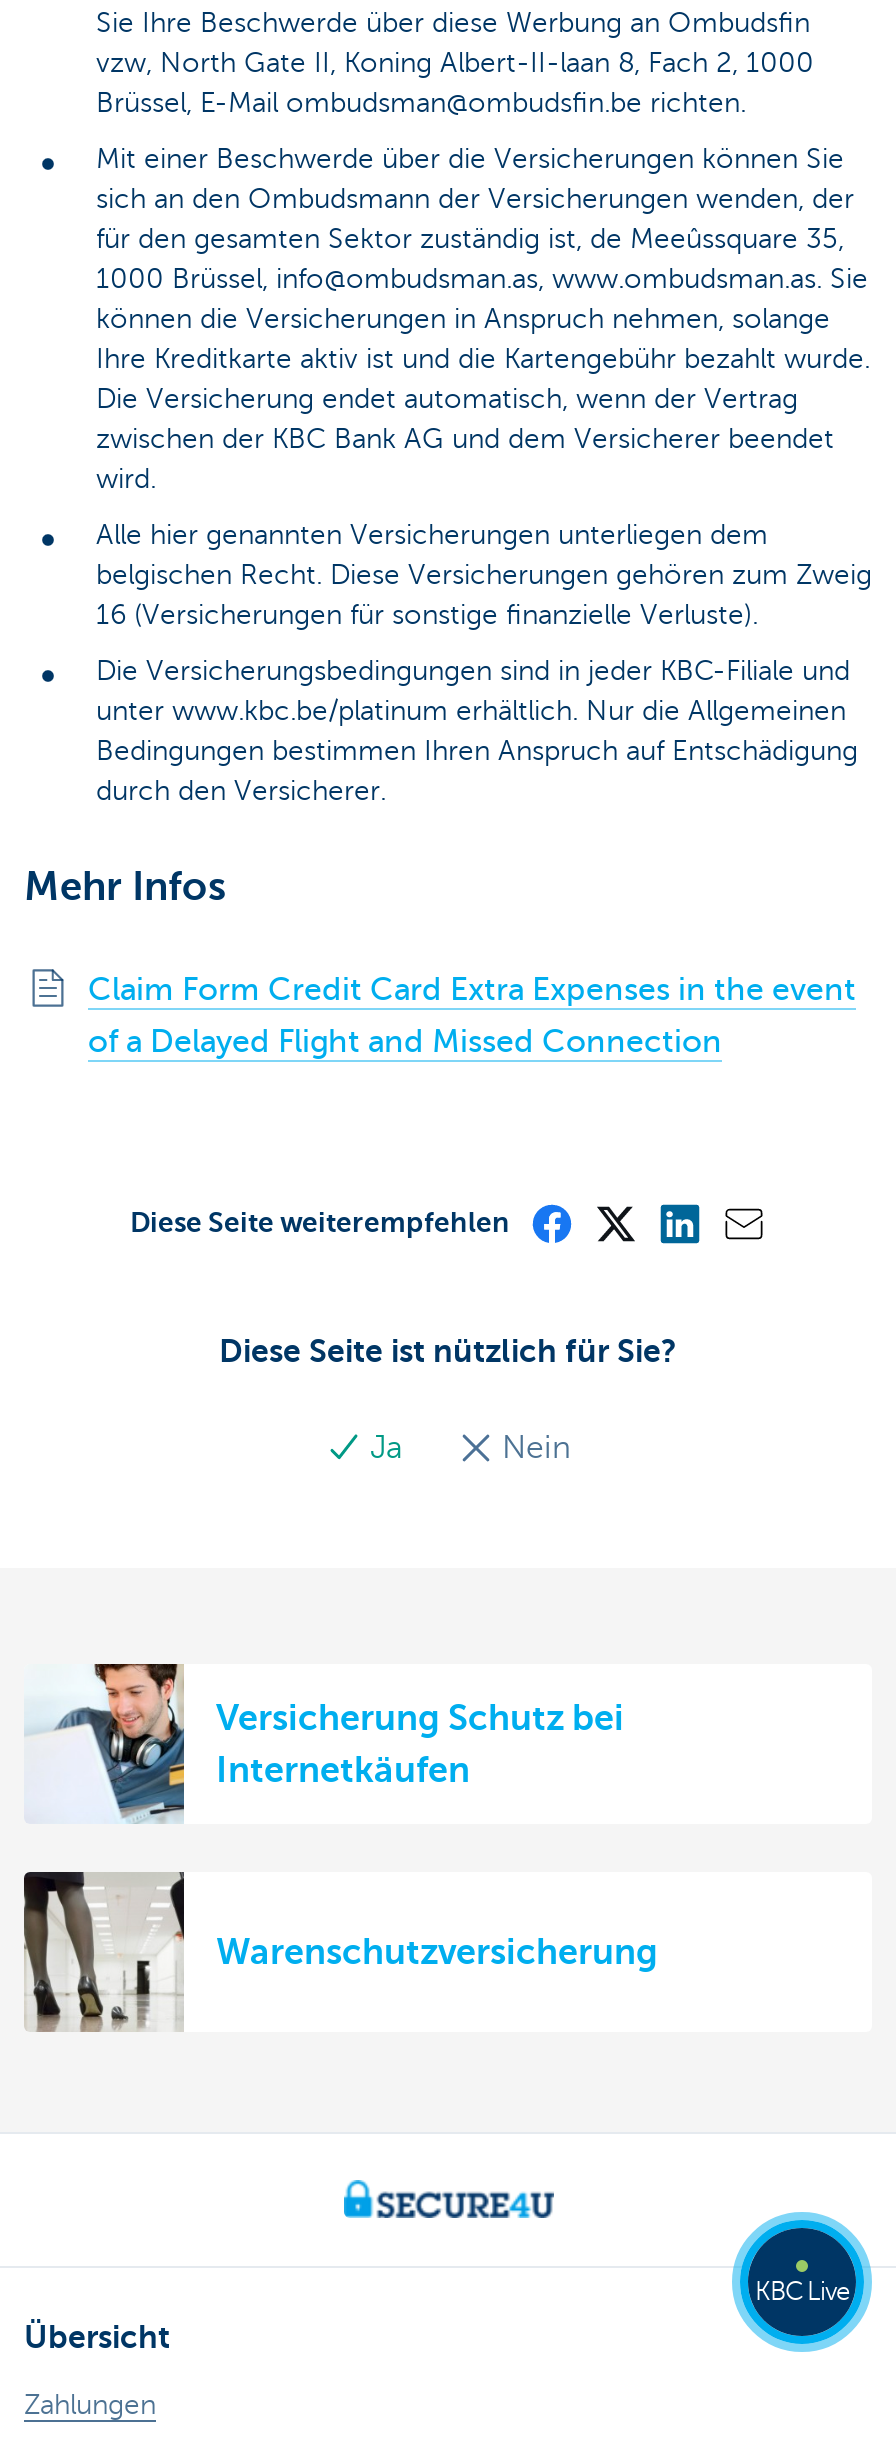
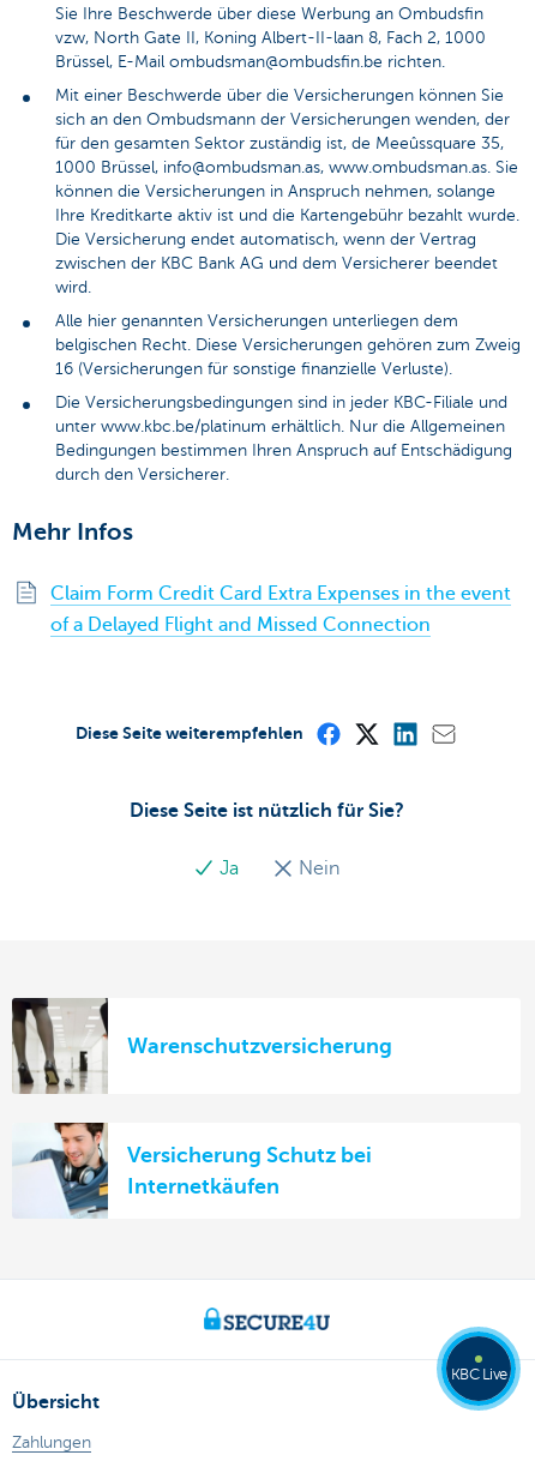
moved down: [image] | Versicherung Schutz bei | Internetkäufen

moved up: [image] | Warenschutzversicherung
